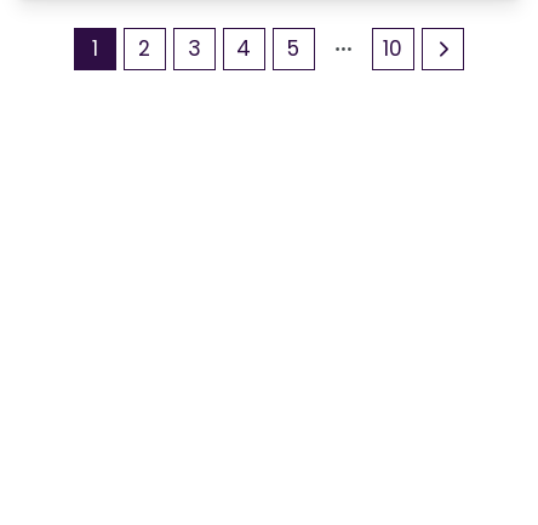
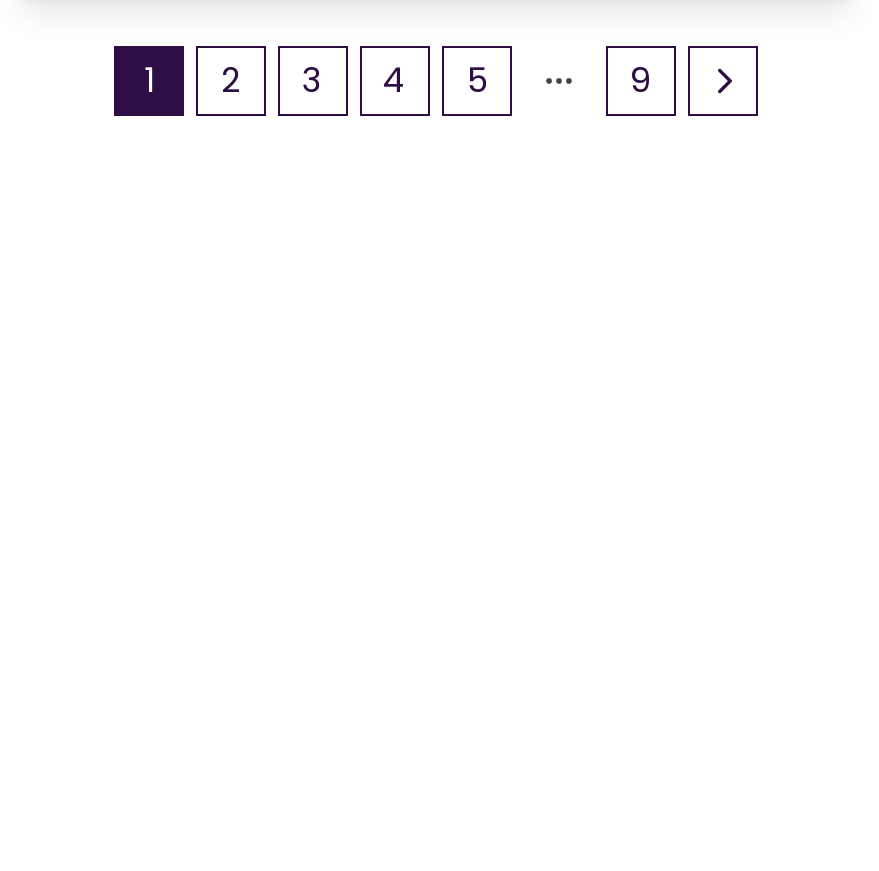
- 10
+ 9
